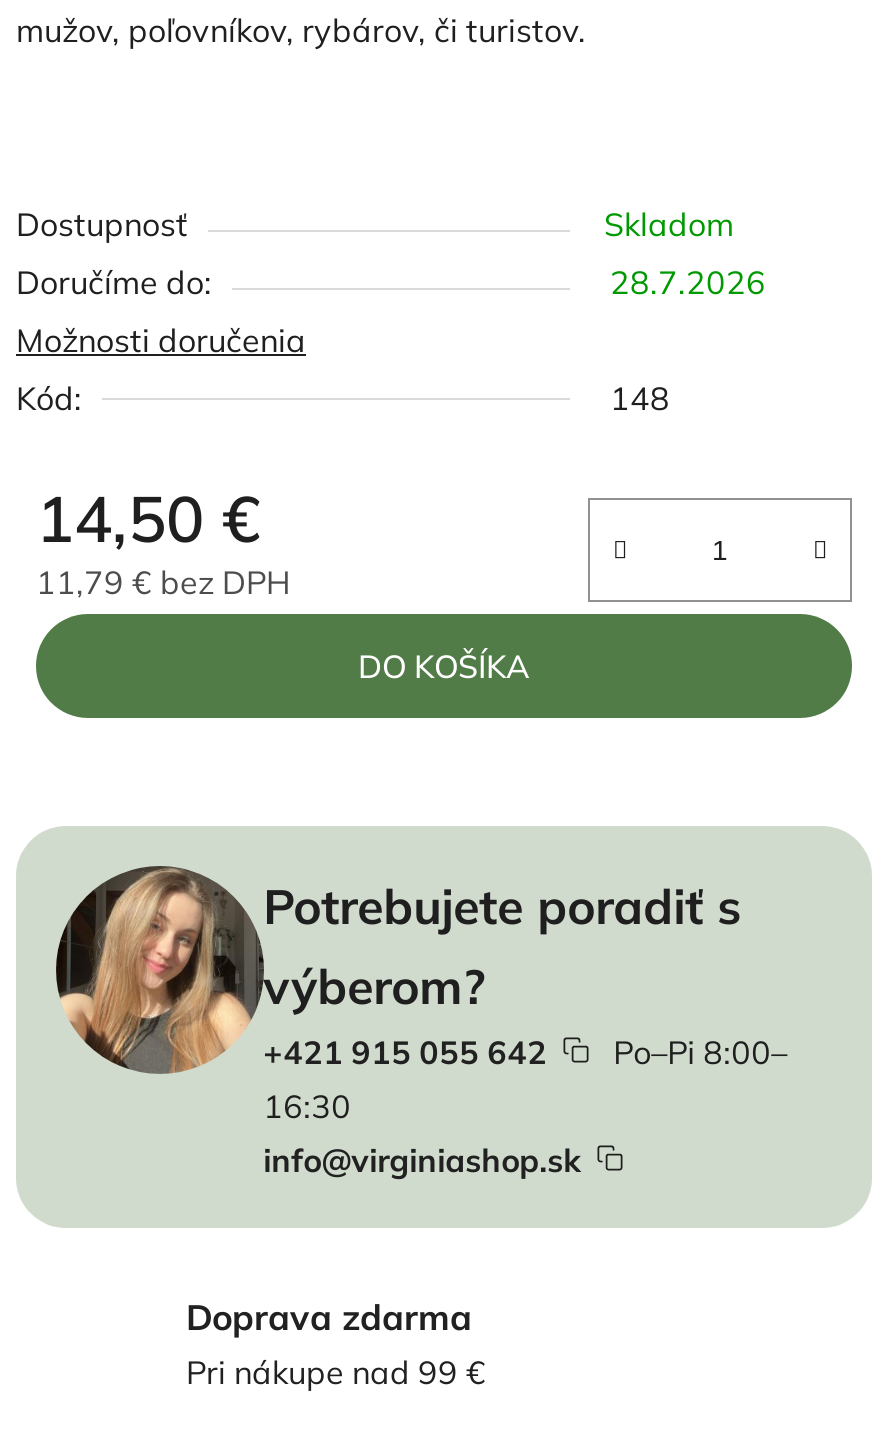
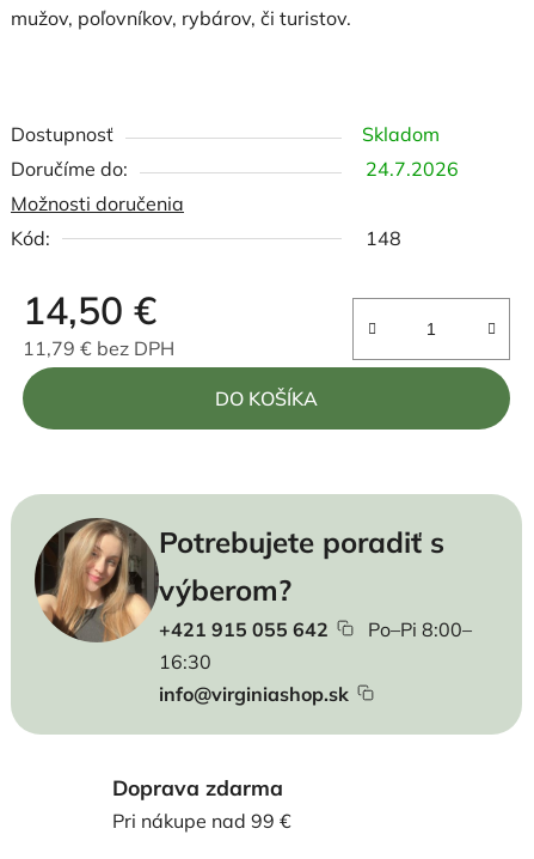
- 28.7.2026
+ 24.7.2026
